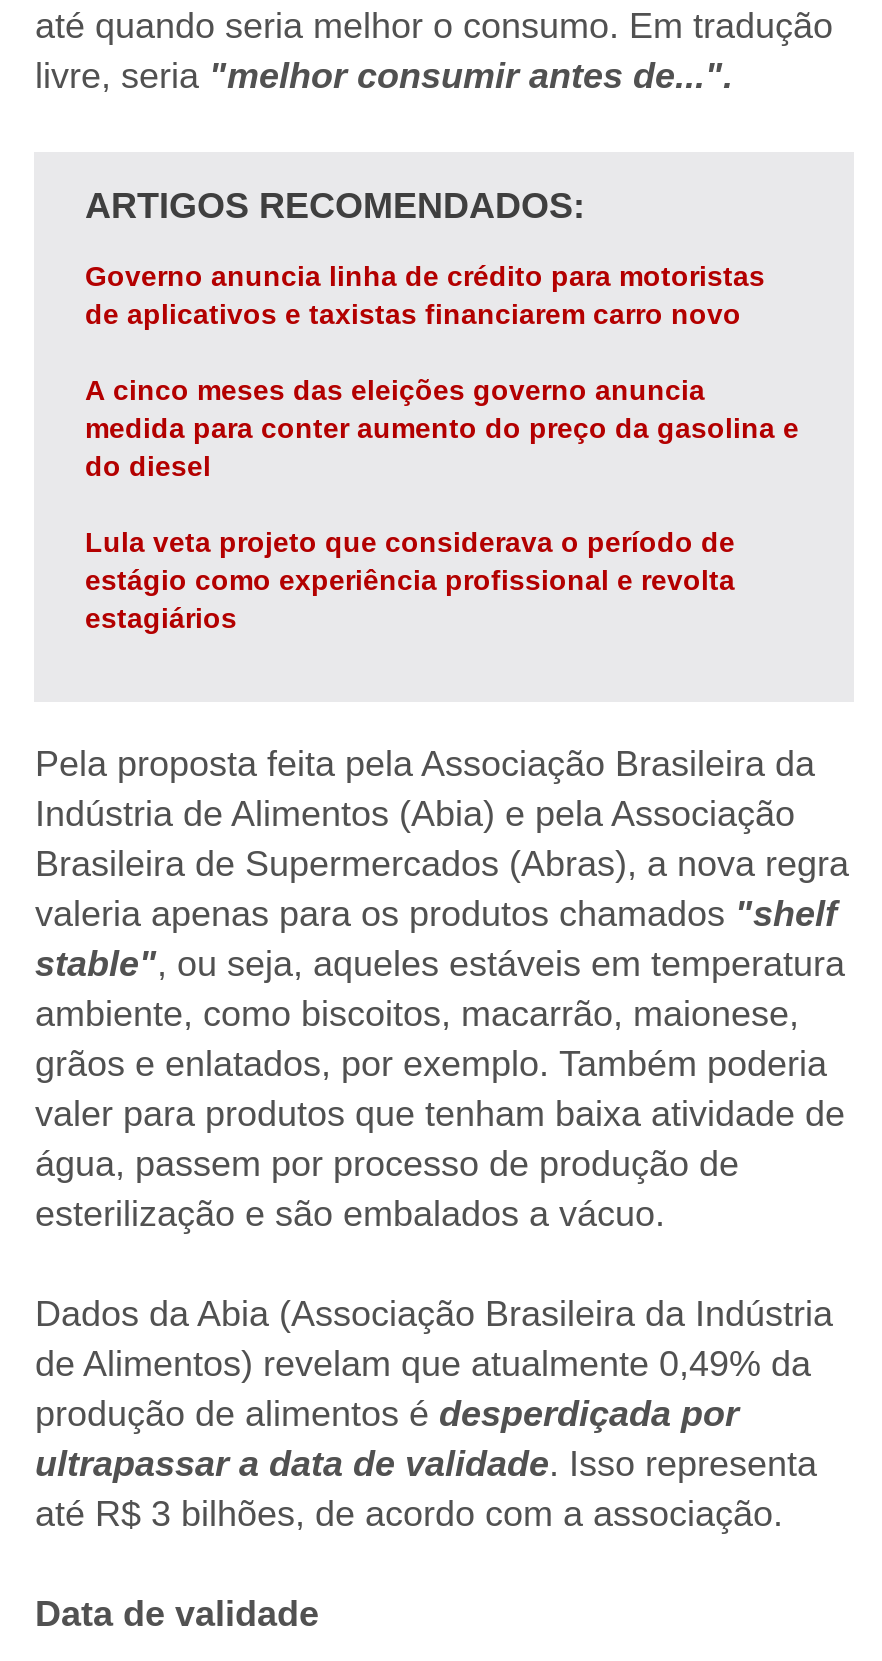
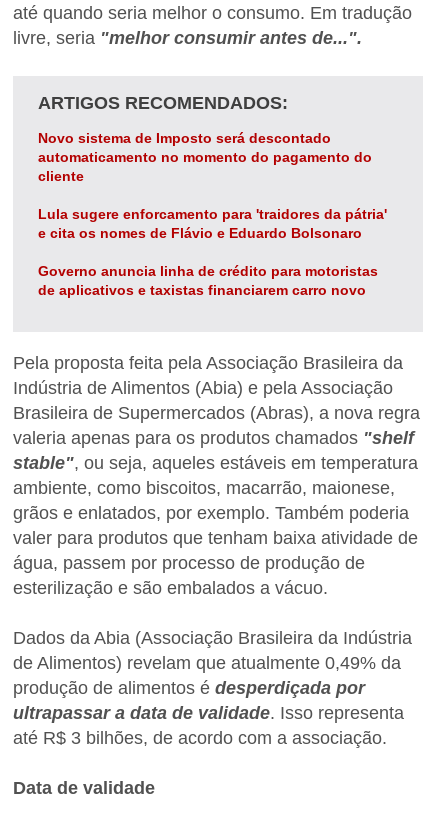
+ Novo sistema de Imposto será descontado
+ automaticamento no momento do pagamento do
+ cliente
+ Lula sugere enforcamento para 'traidores da pátria'
+ e cita os nomes de Flávio e Eduardo Bolsonaro

moved down: Governo anuncia linha de crédito para motoristas | de aplicativos e taxistas financiarem carro novo

- A cinco meses das eleições governo anuncia
- medida para conter aumento do preço da gasolina e
- do diesel
- Lula veta projeto que considerava o período de
- estágio como experiência profissional e revolta
- estagiários
